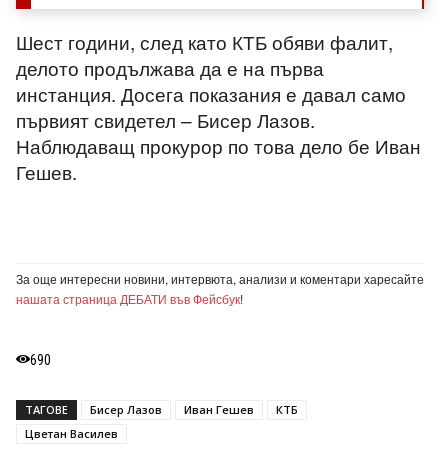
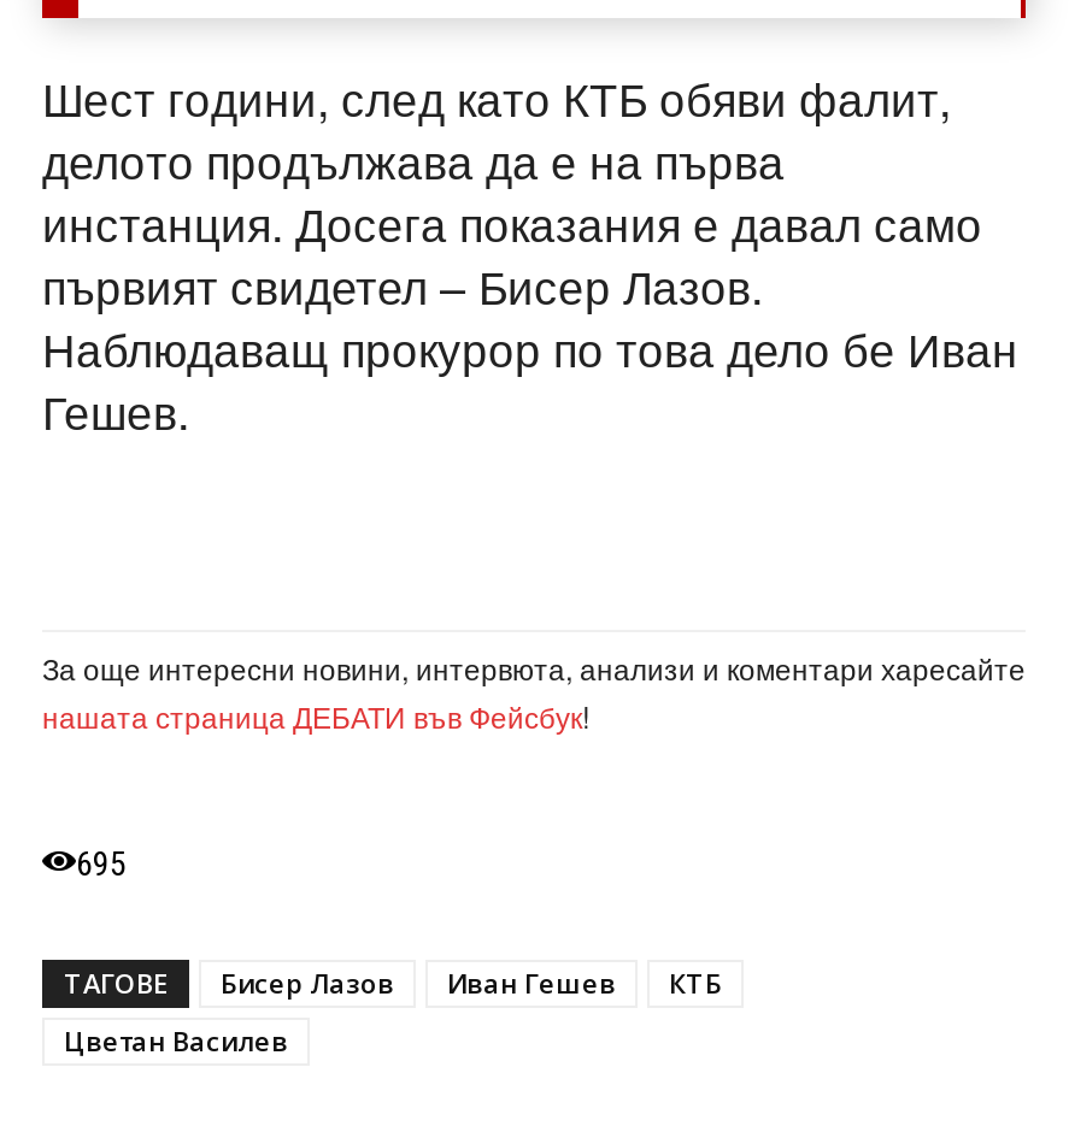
- 690
+ 695
